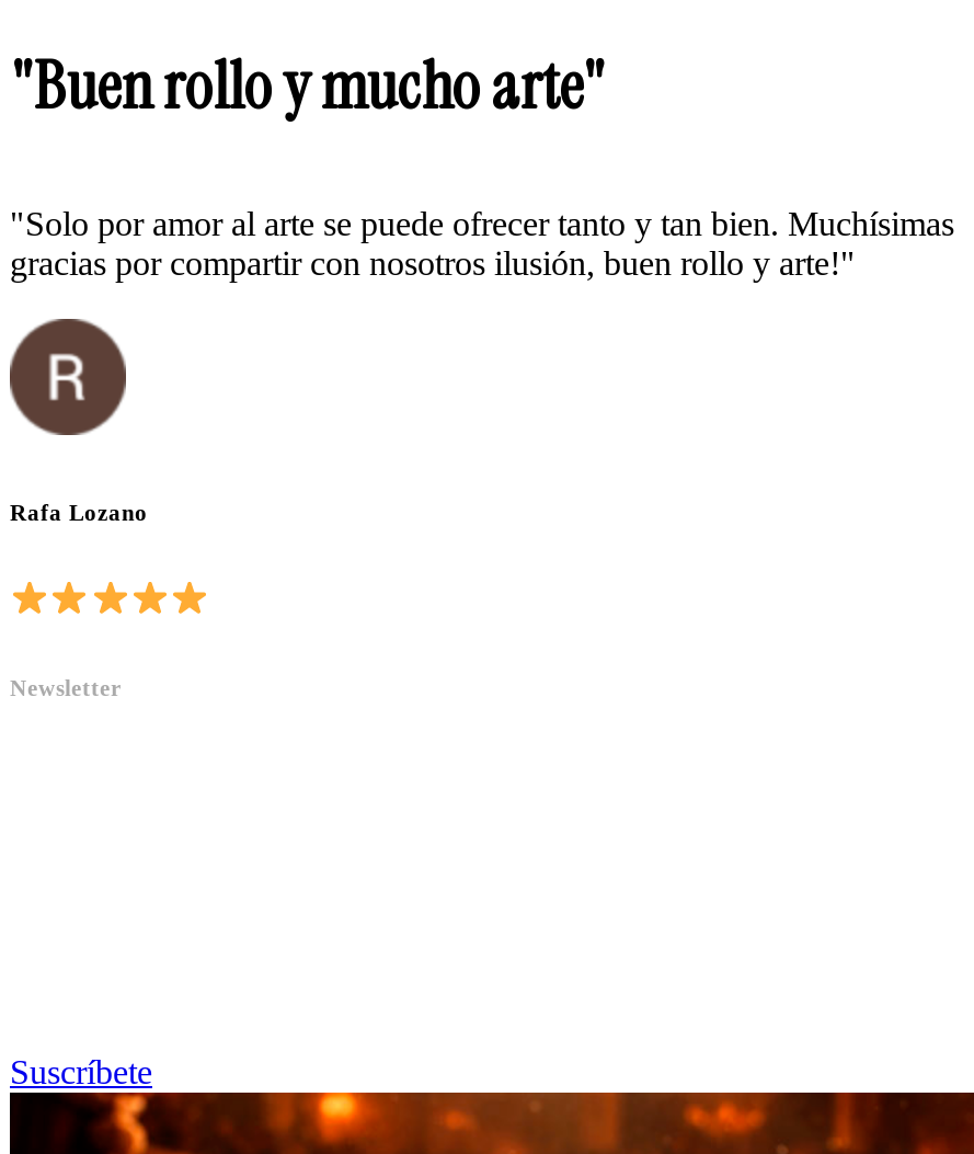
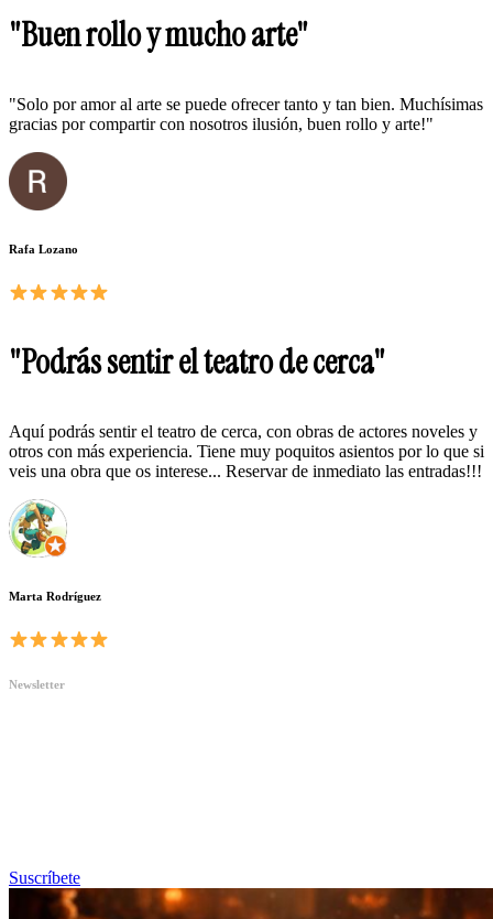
+ "Podrás sentir el teatro de cerca"
+ Aquí podrás sentir el teatro de cerca, con obras de actores noveles y
+ otros con más experiencia. Tiene muy poquitos asientos por lo que si
+ veis una obra que os interese... Reservar de inmediato las entradas!!!

+ [image]
+ Marta Rodríguez
